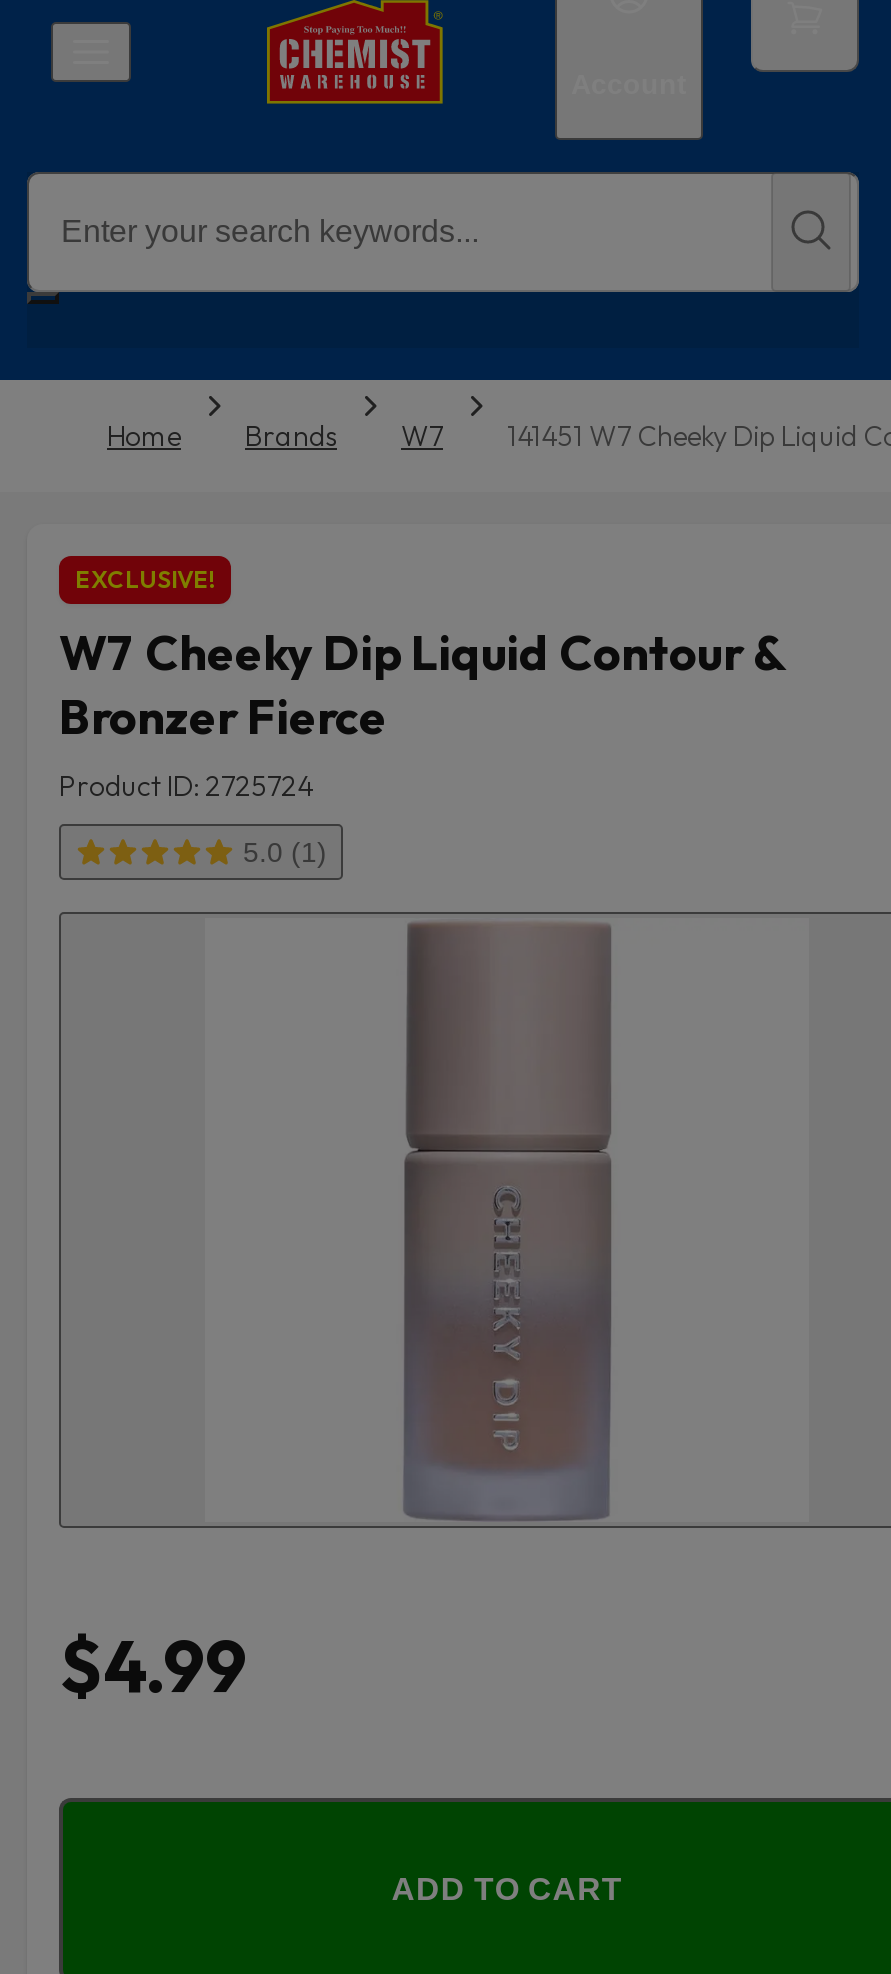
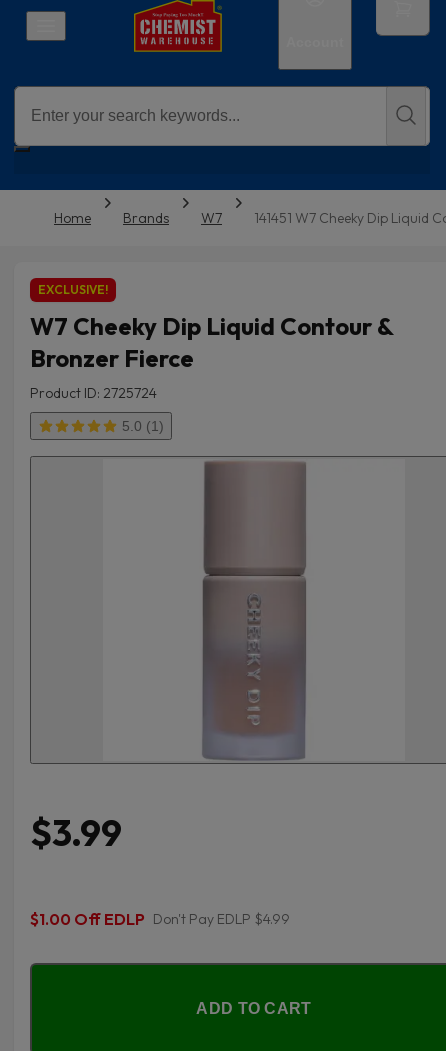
- $4.99
+ $3.99
+ $1.00 Off EDLP Don't Pay EDLP $4.99
